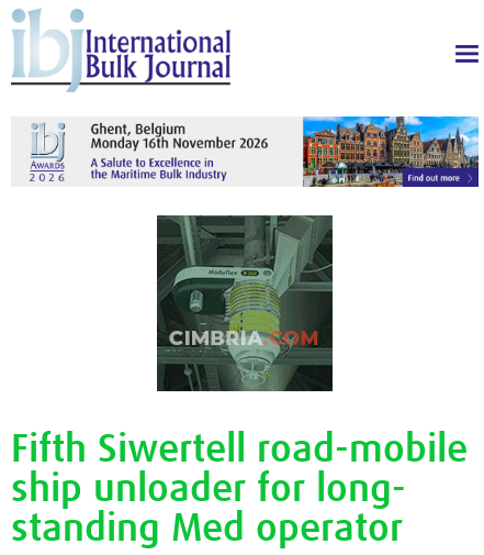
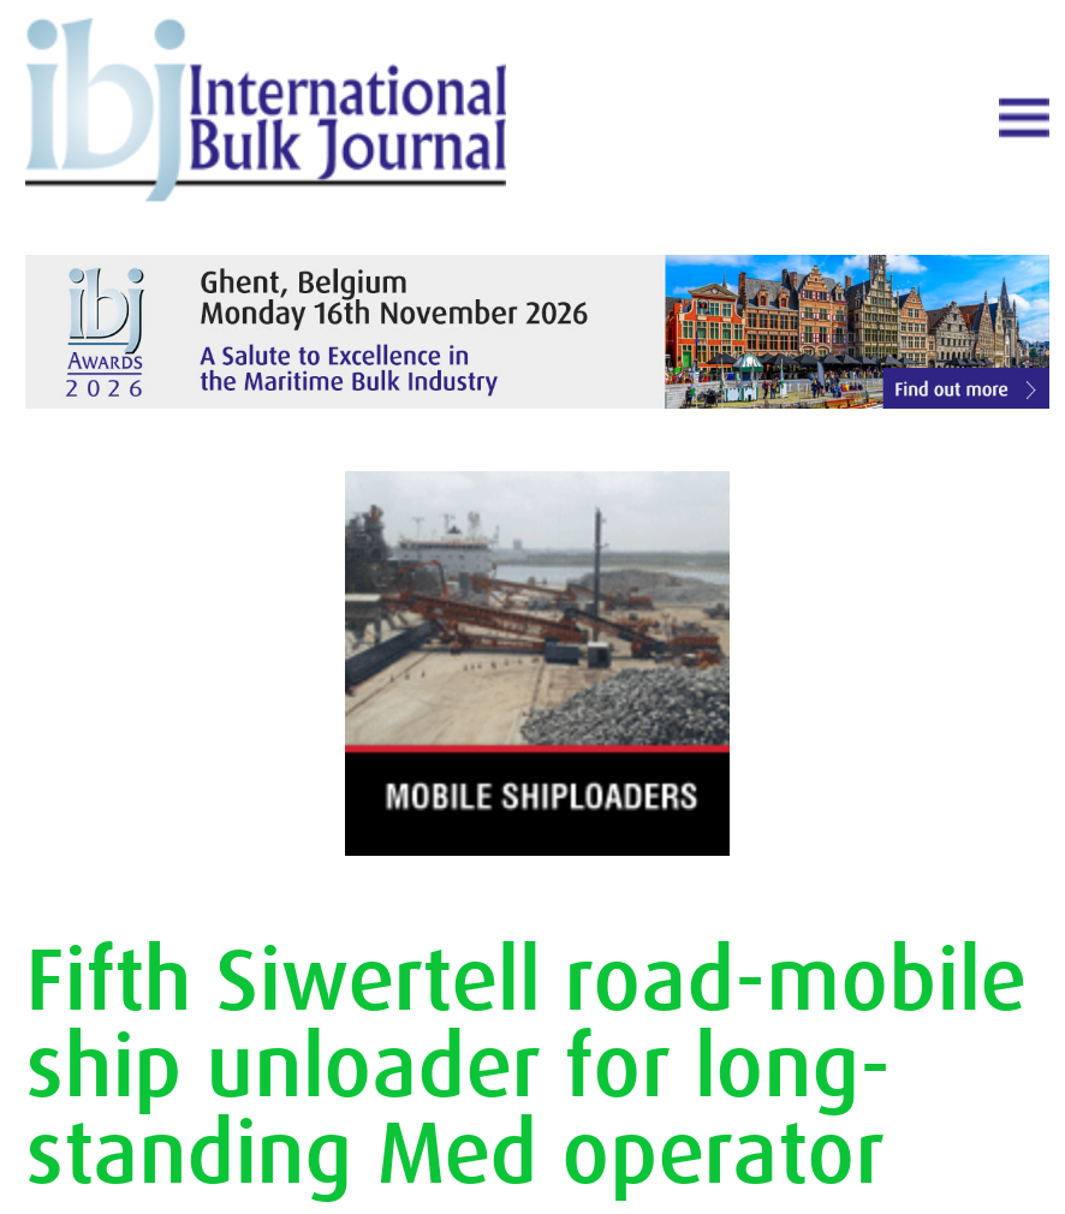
- [image]
+ [image]
